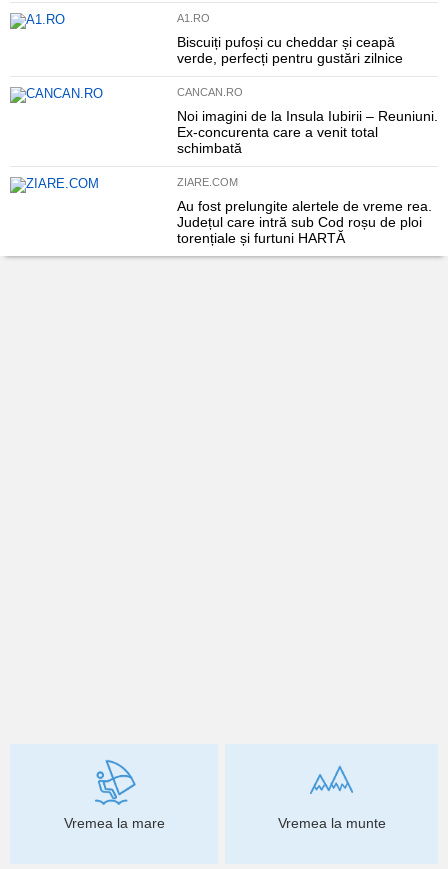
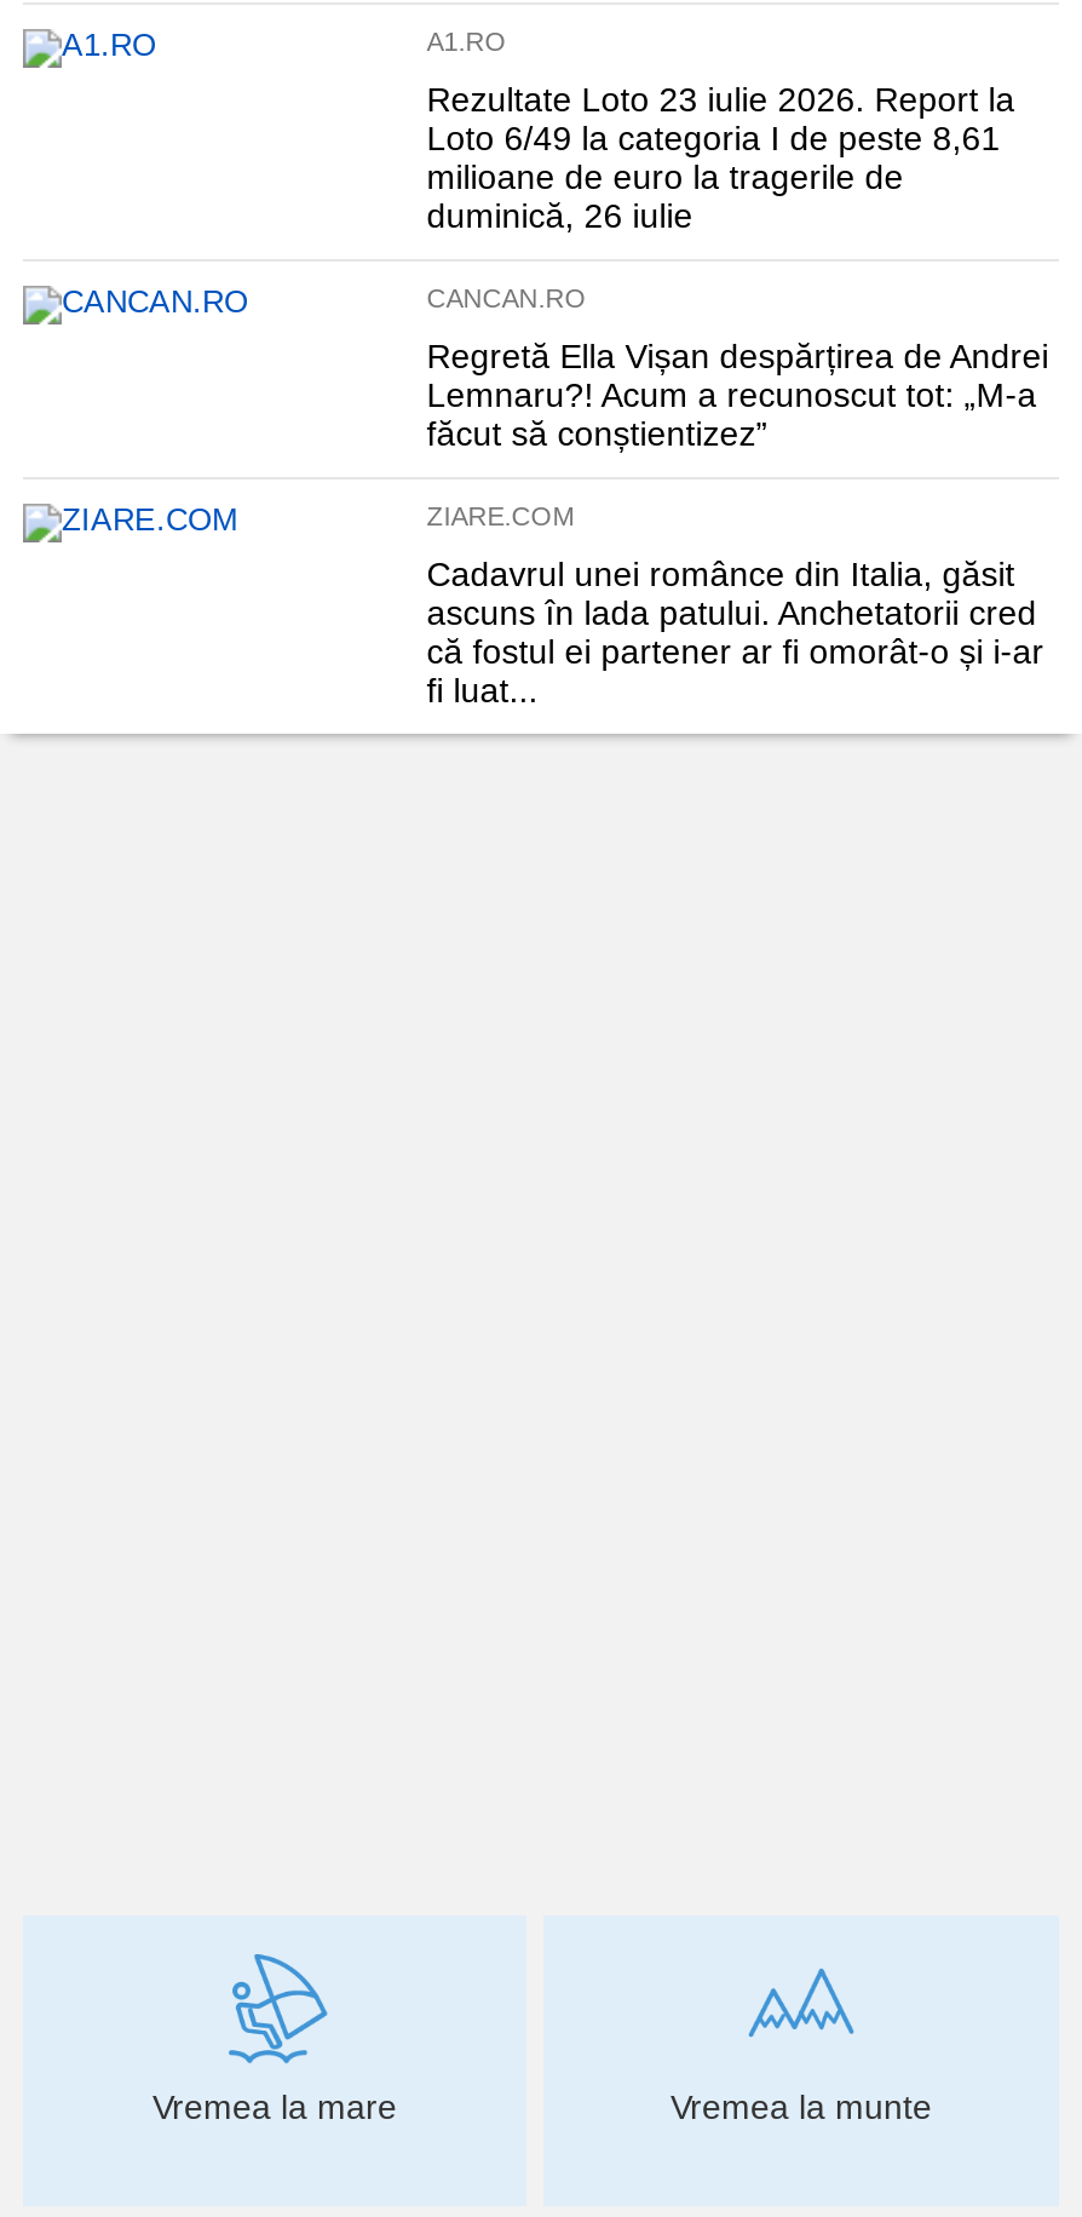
- Biscuiți pufoși cu cheddar și ceapă
- verde, perfecți pentru gustări zilnice
+ Rezultate Loto 23 iulie 2026. Report la
+ Loto 6/49 la categoria I de peste 8,61
+ milioane de euro la tragerile de
+ duminică, 26 iulie

- Noi imagini de la Insula Iubirii – Reuniuni.
- Ex-concurenta care a venit total
- schimbată
+ Regretă Ella Vișan despărțirea de Andrei
+ Lemnaru?! Acum a recunoscut tot: „M-a
+ făcut să conștientizez”

- Au fost prelungite alertele de vreme rea.
- Județul care intră sub Cod roșu de ploi
- torențiale și furtuni HARTĂ
+ Cadavrul unei românce din Italia, găsit
+ ascuns în lada patului. Anchetatorii cred
+ că fostul ei partener ar fi omorât-o și i-ar
+ fi luat...
